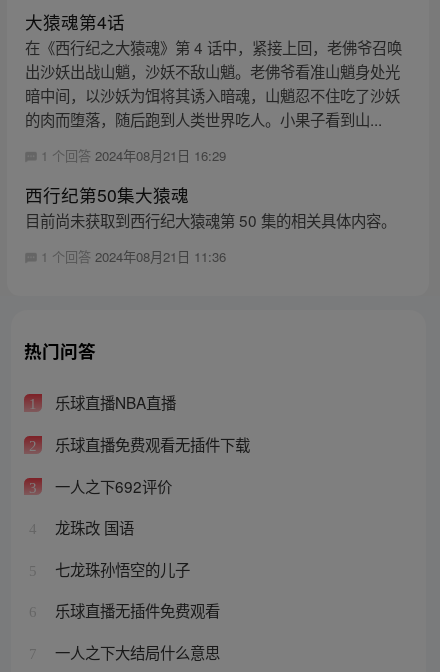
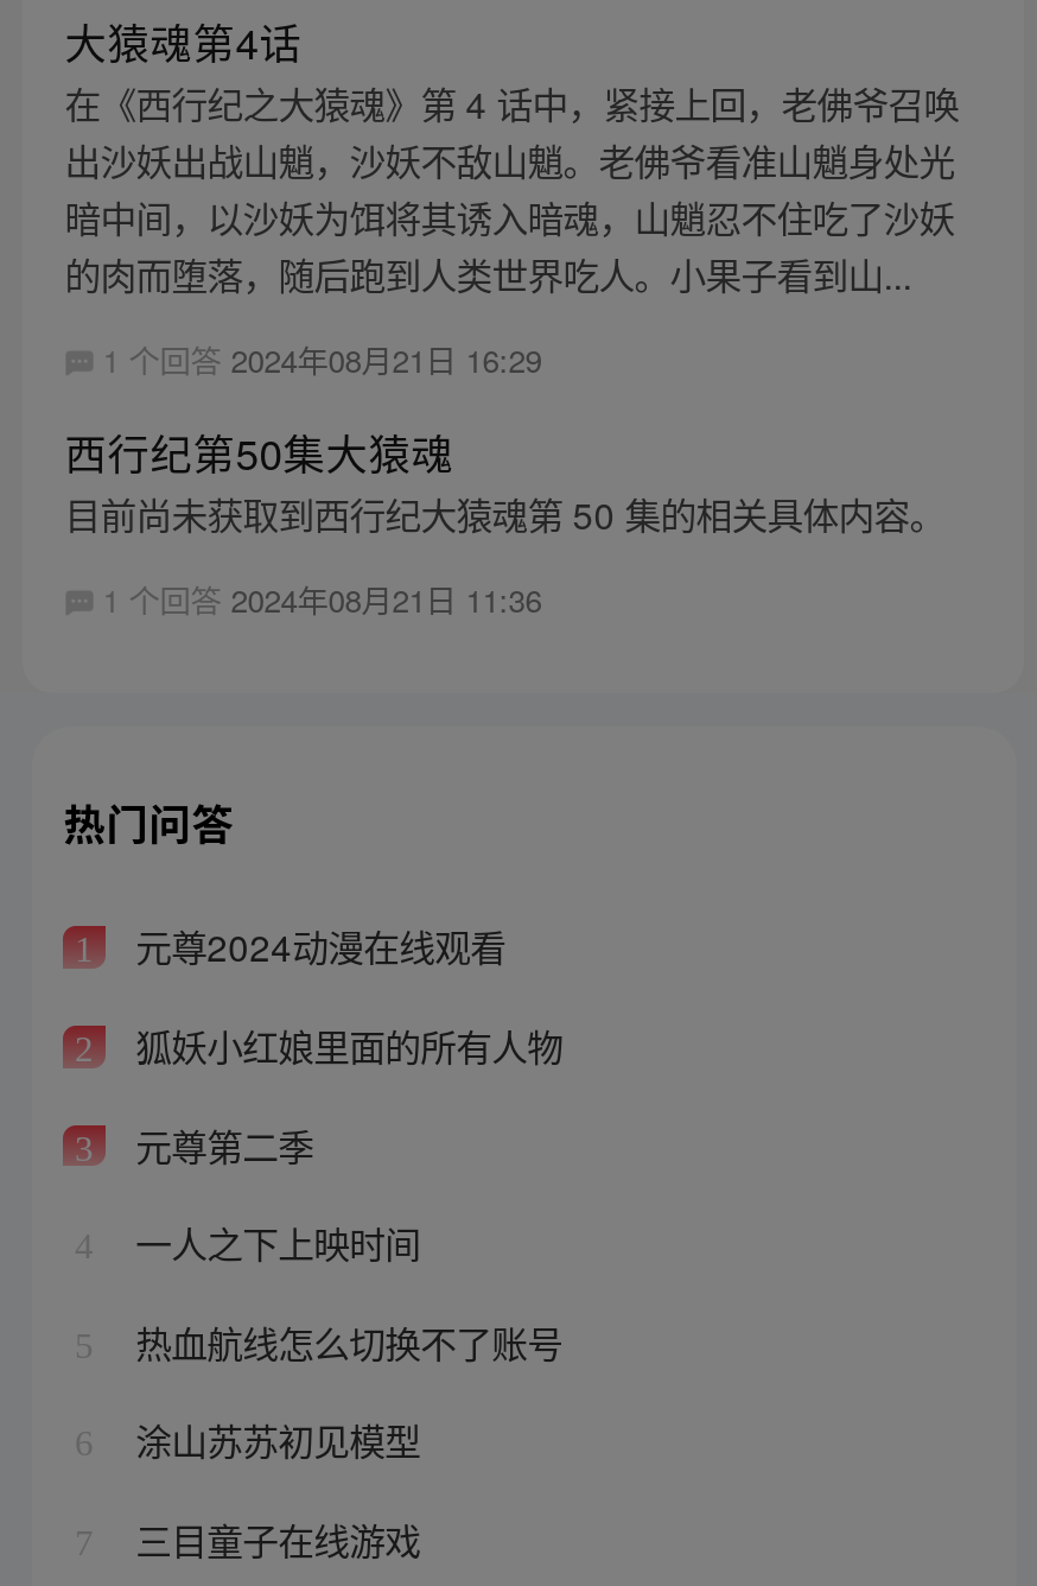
- 乐球直播NBA直播
+ 元尊2024动漫在线观看

- 乐球直播免费观看无插件下载
+ 狐妖小红娘里面的所有人物

- 一人之下692评价
+ 元尊第二季

- 龙珠改 国语
+ 一人之下上映时间

- 七龙珠孙悟空的儿子
+ 热血航线怎么切换不了账号

- 乐球直播无插件免费观看
+ 涂山苏苏初见模型

- 一人之下大结局什么意思
+ 三目童子在线游戏
